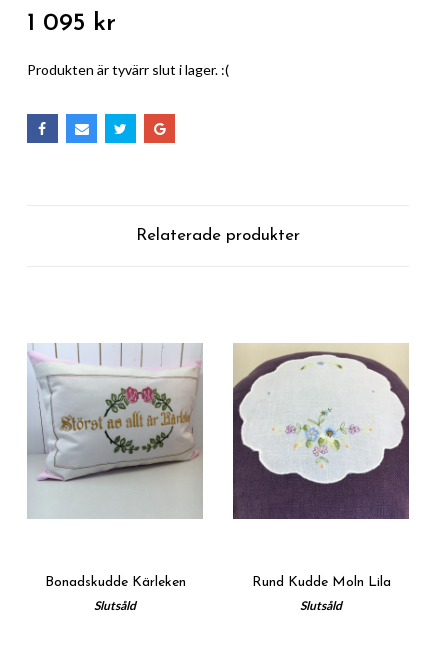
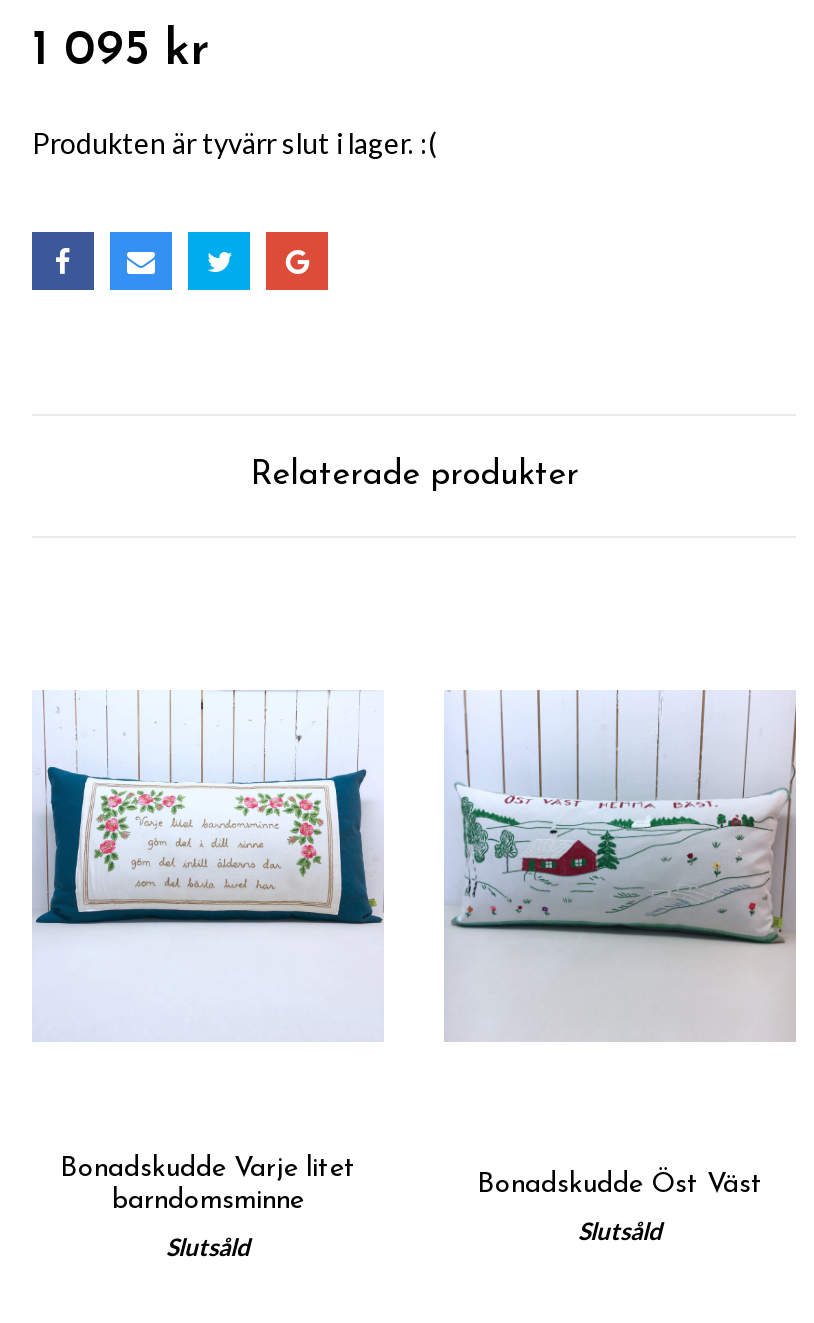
- [image]
+ [image]

- [image]
+ [image]

- Bonadskudde Kärleken
+ Bonadskudde Varje litet
+ barndomsminne

- Rund Kudde Moln Lila
+ Bonadskudde Öst Väst
